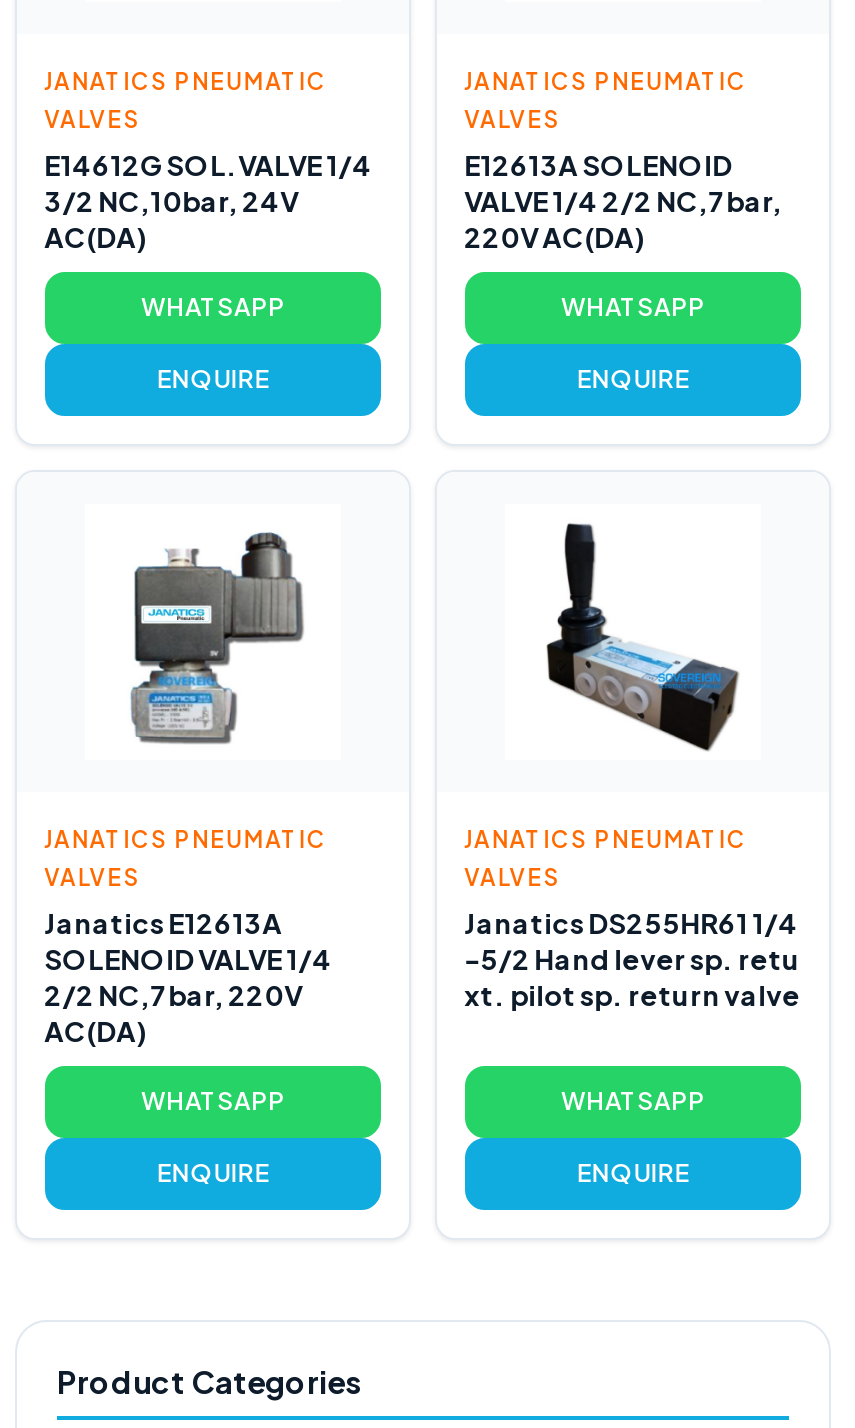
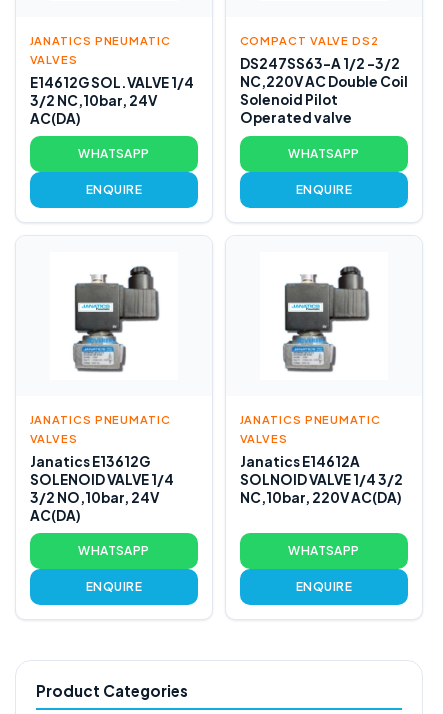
- JANATICS PNEUMATIC
- VALVES
+ COMPACT VALVE DS2

- E12613A SOLENOID
- VALVE 1/4 2/2 NC,7bar,
- 220V AC(DA)
+ DS247SS63-A 1/2 -3/2
+ NC,220V AC Double Coil
+ Solenoid Pilot
+ Operated valve

- [image]
+ [image]

- Janatics E12613A
+ Janatics E13612G

- Janatics DS255HR61 1/4
- -5/2 Hand lever sp. retu
- xt. pilot sp. return valve
+ Janatics E14612A
+ SOLNOID VALVE 1/4 3/2
+ NC,10bar, 220V AC(DA)

- 2/2 NC,7bar, 220V
+ 3/2 NO,10bar, 24V
